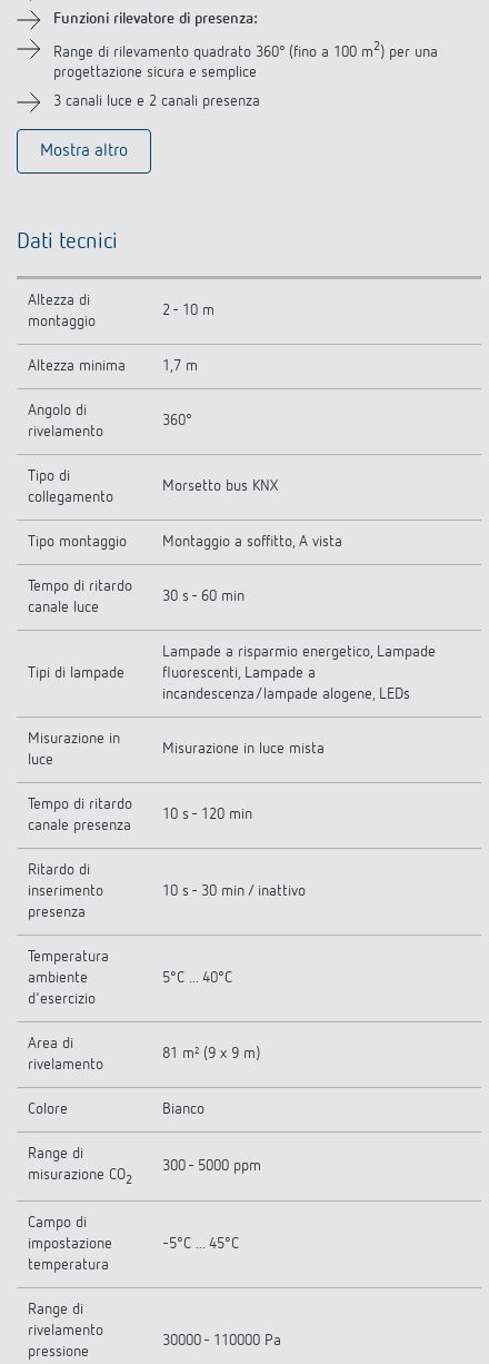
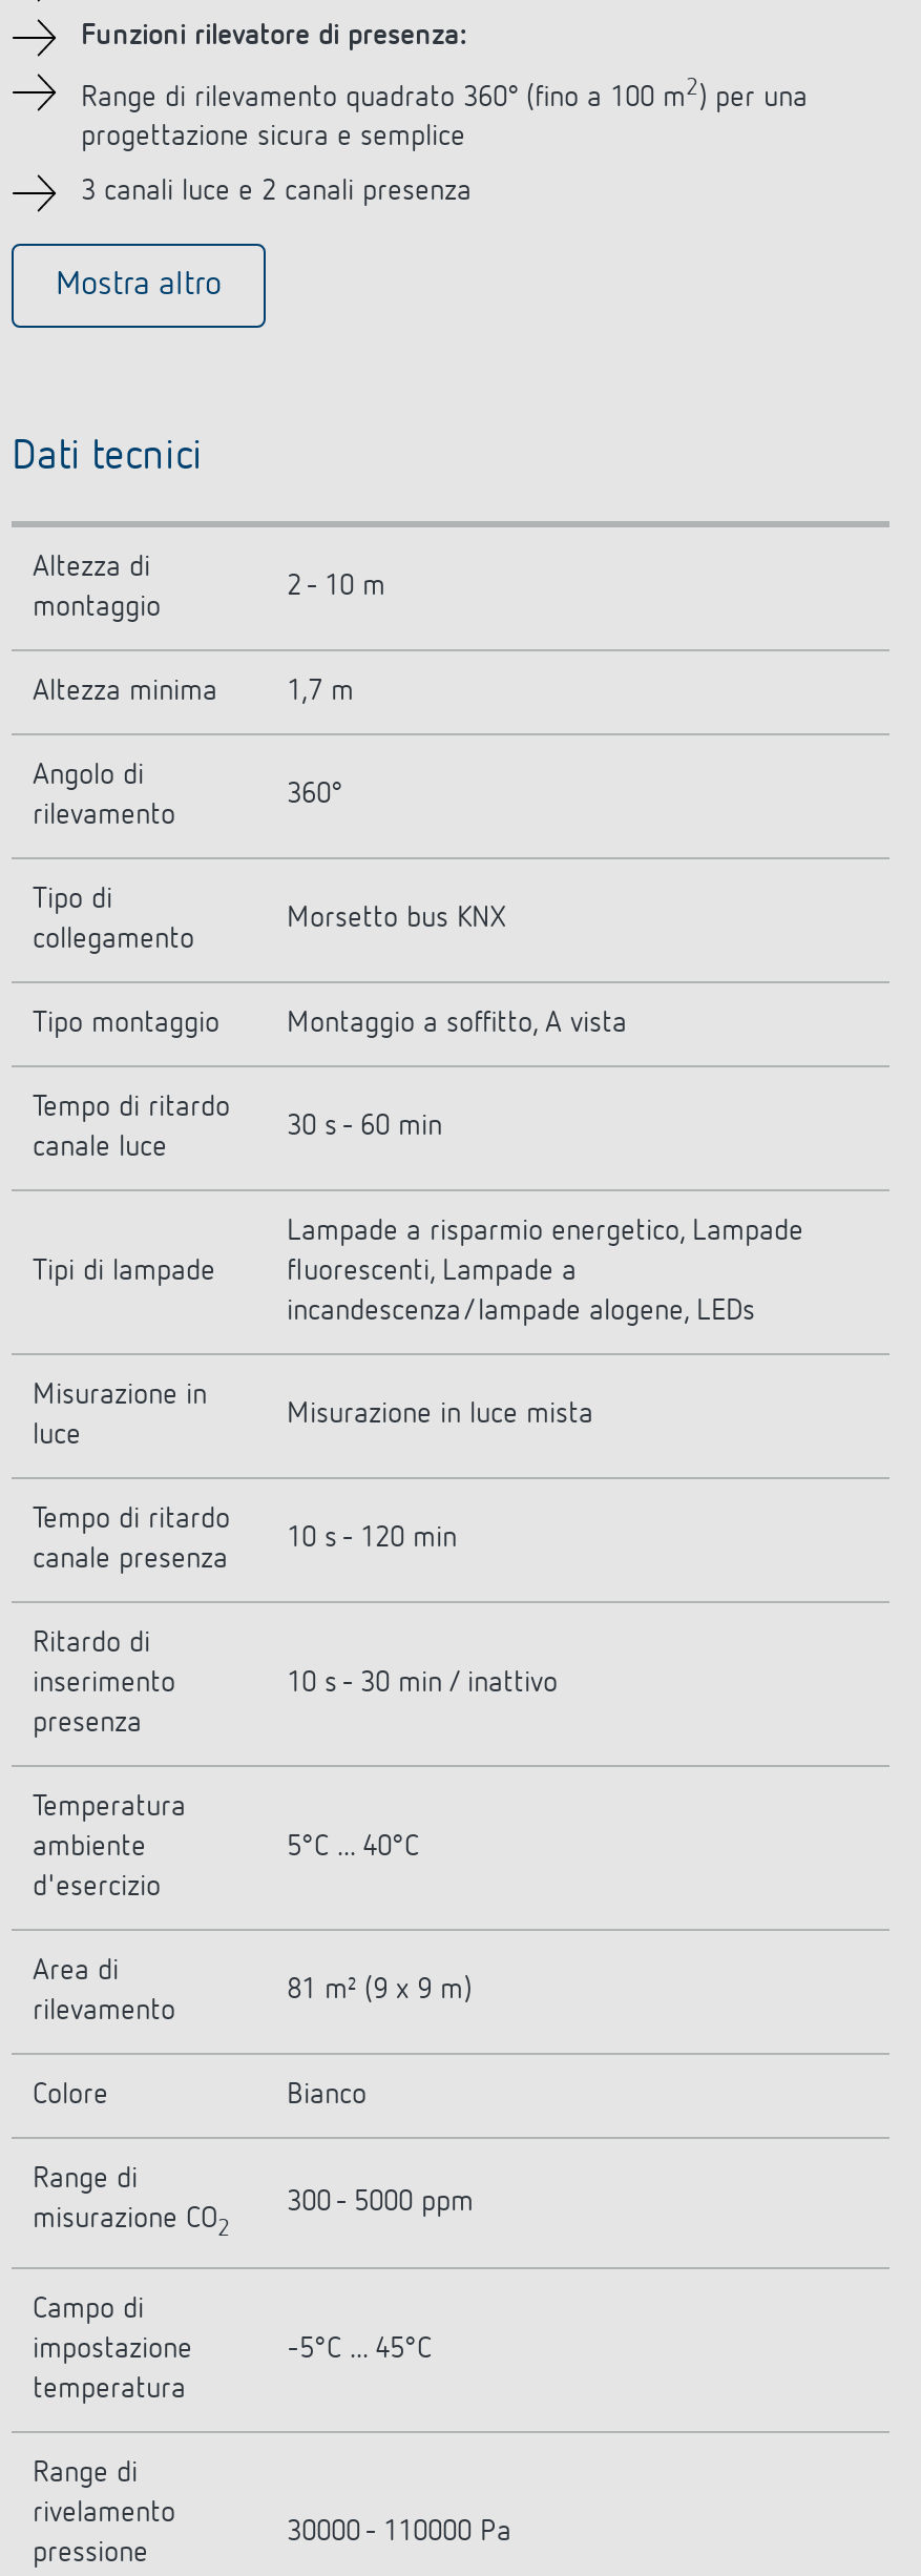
- rivelamento
+ rilevamento

- rivelamento
+ rilevamento
